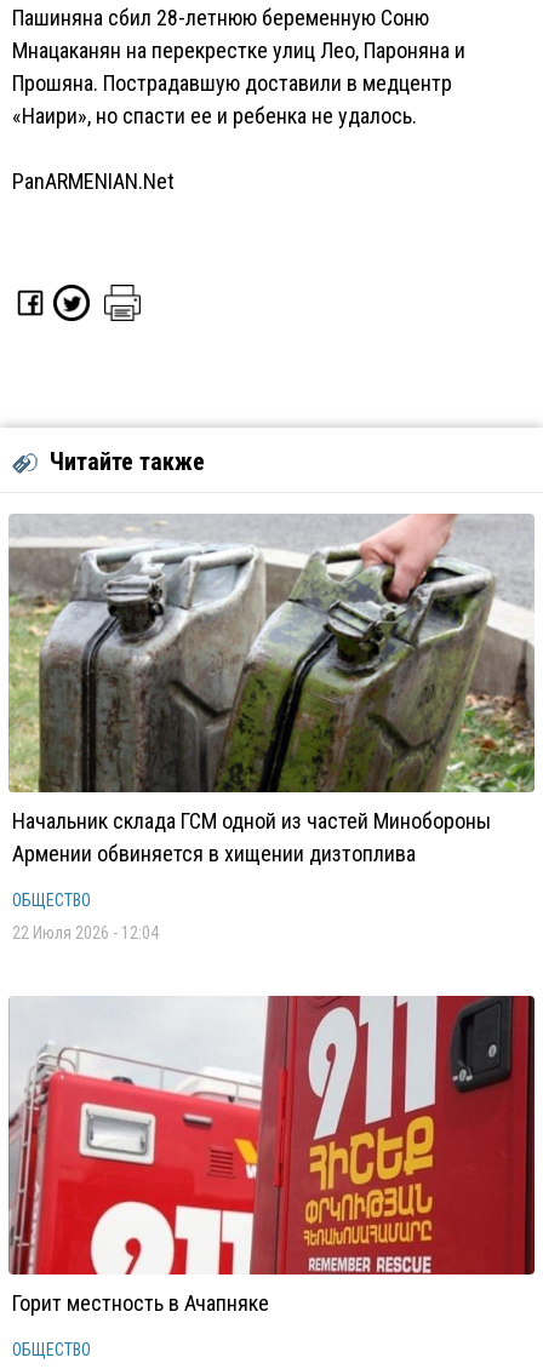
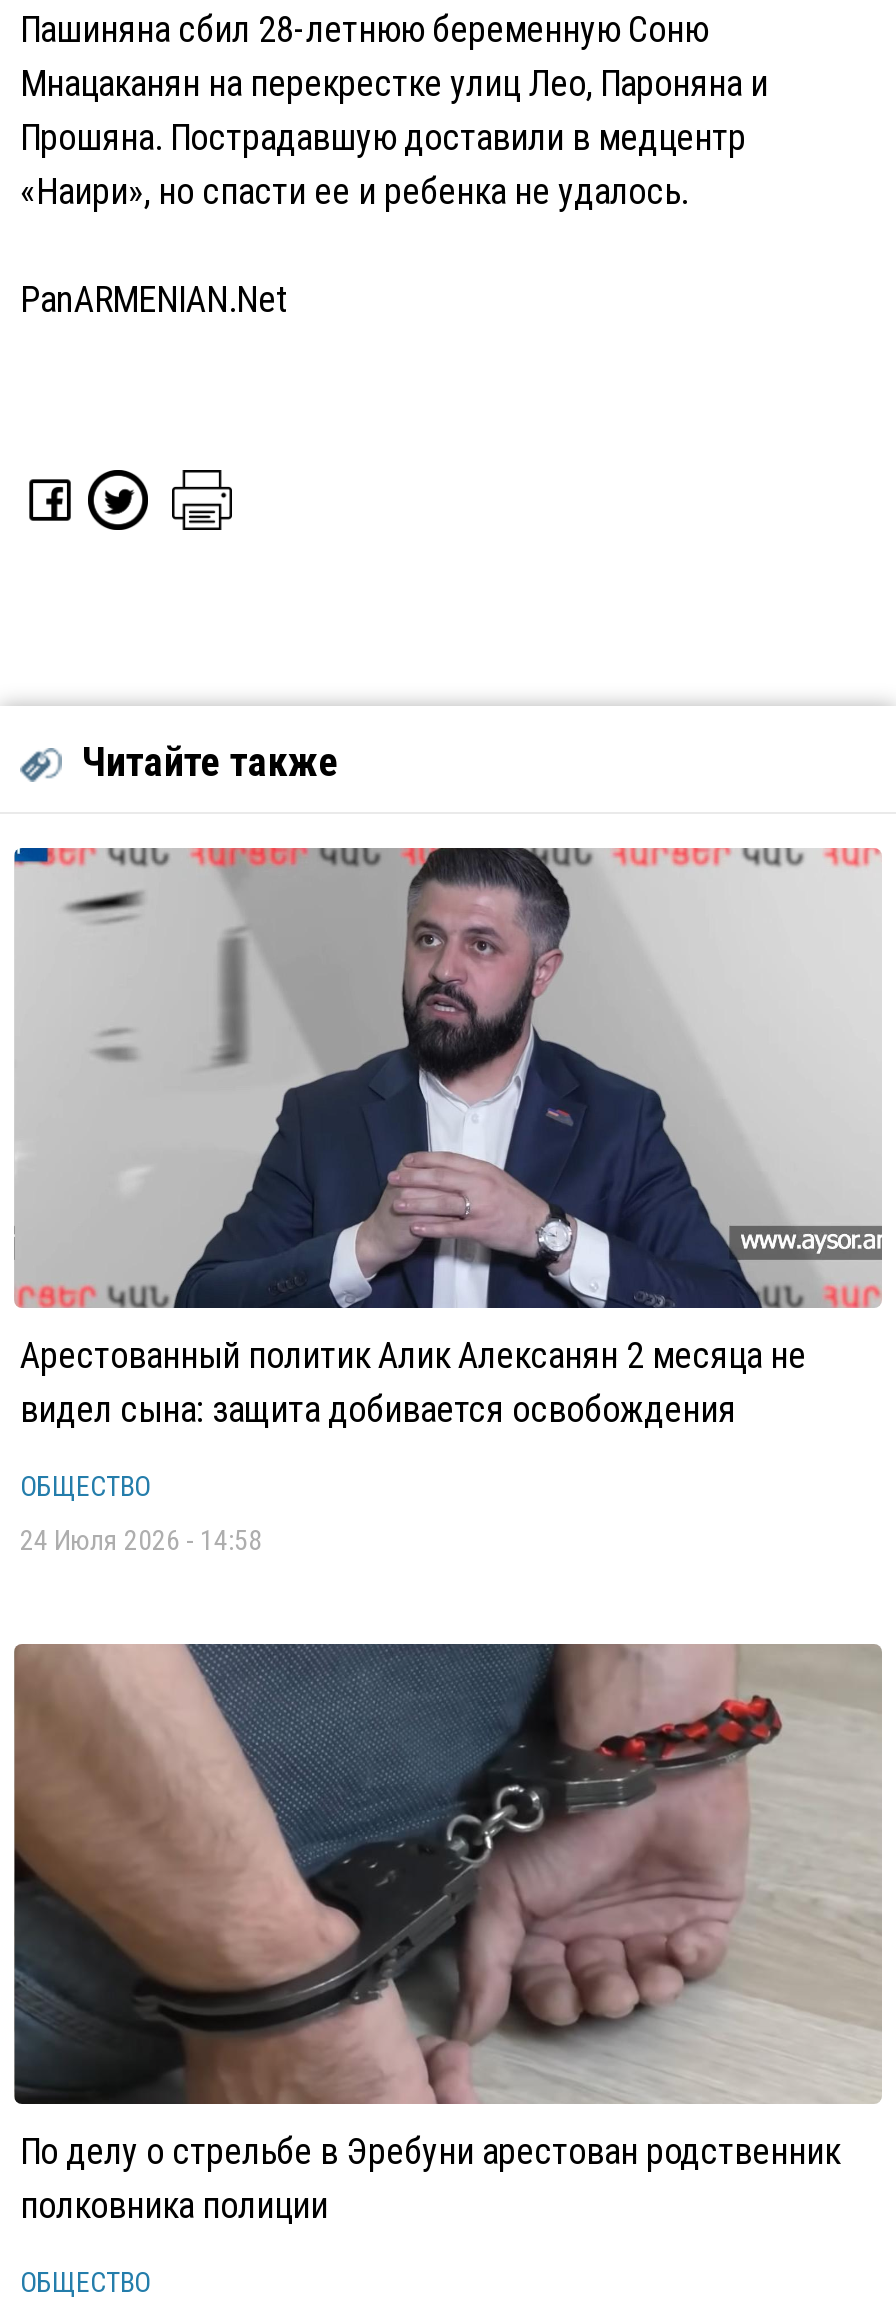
- [image]
- Начальник склада ГСМ одной из частей Минобороны
- Армении обвиняется в хищении дизтоплива
+ [image]
+ Арестованный политик Алик Алексанян 2 месяца не
+ видел сына: защита добивается освобождения

- 22 Июля 2026 - 12:04
+ 24 Июля 2026 - 14:58

- [image]
- Горит местность в Ачапняке
+ [image]
+ По делу о стрельбе в Эребуни арестован родственник
+ полковника полиции
